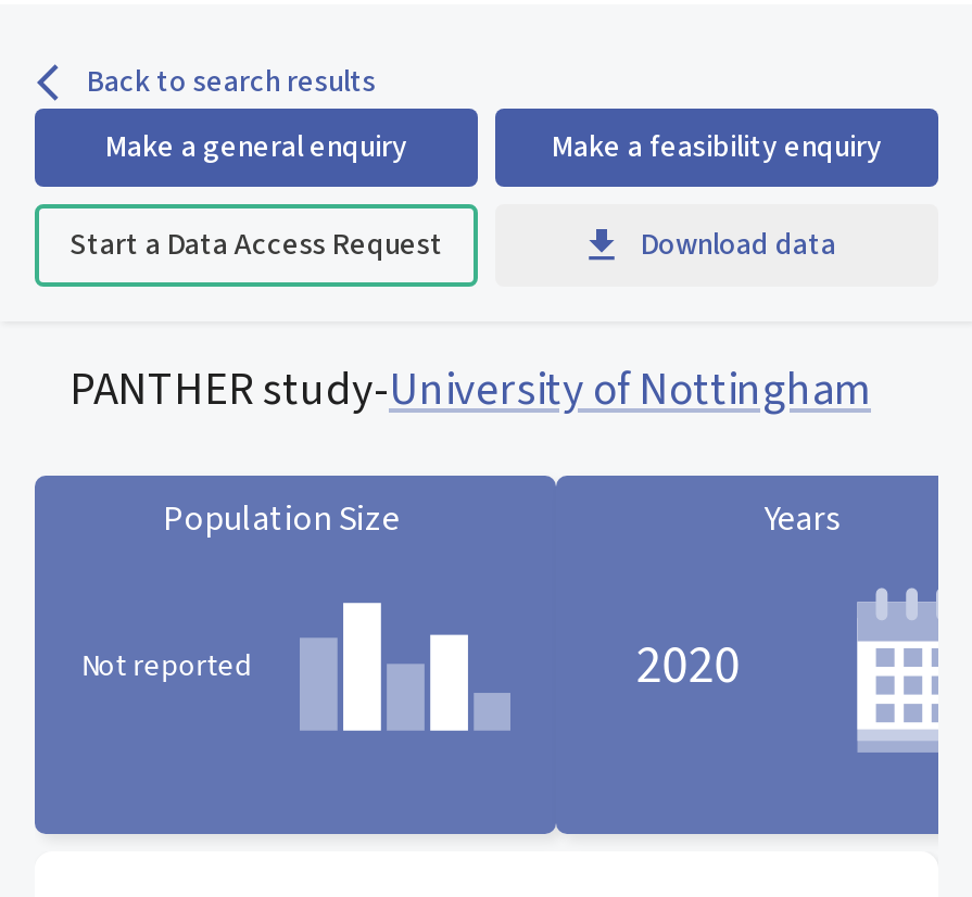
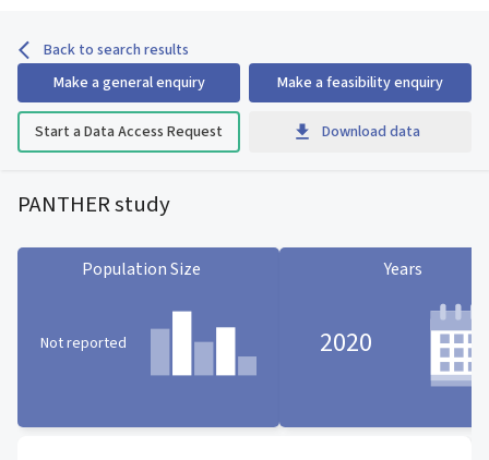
- PANTHER study-University of Nottingham
+ PANTHER study
